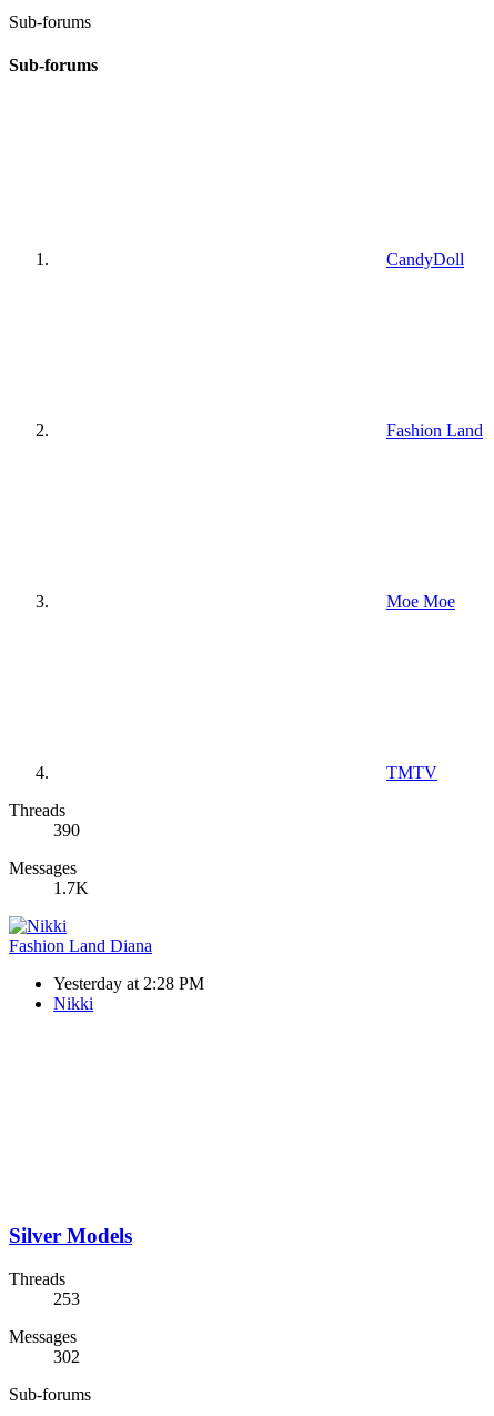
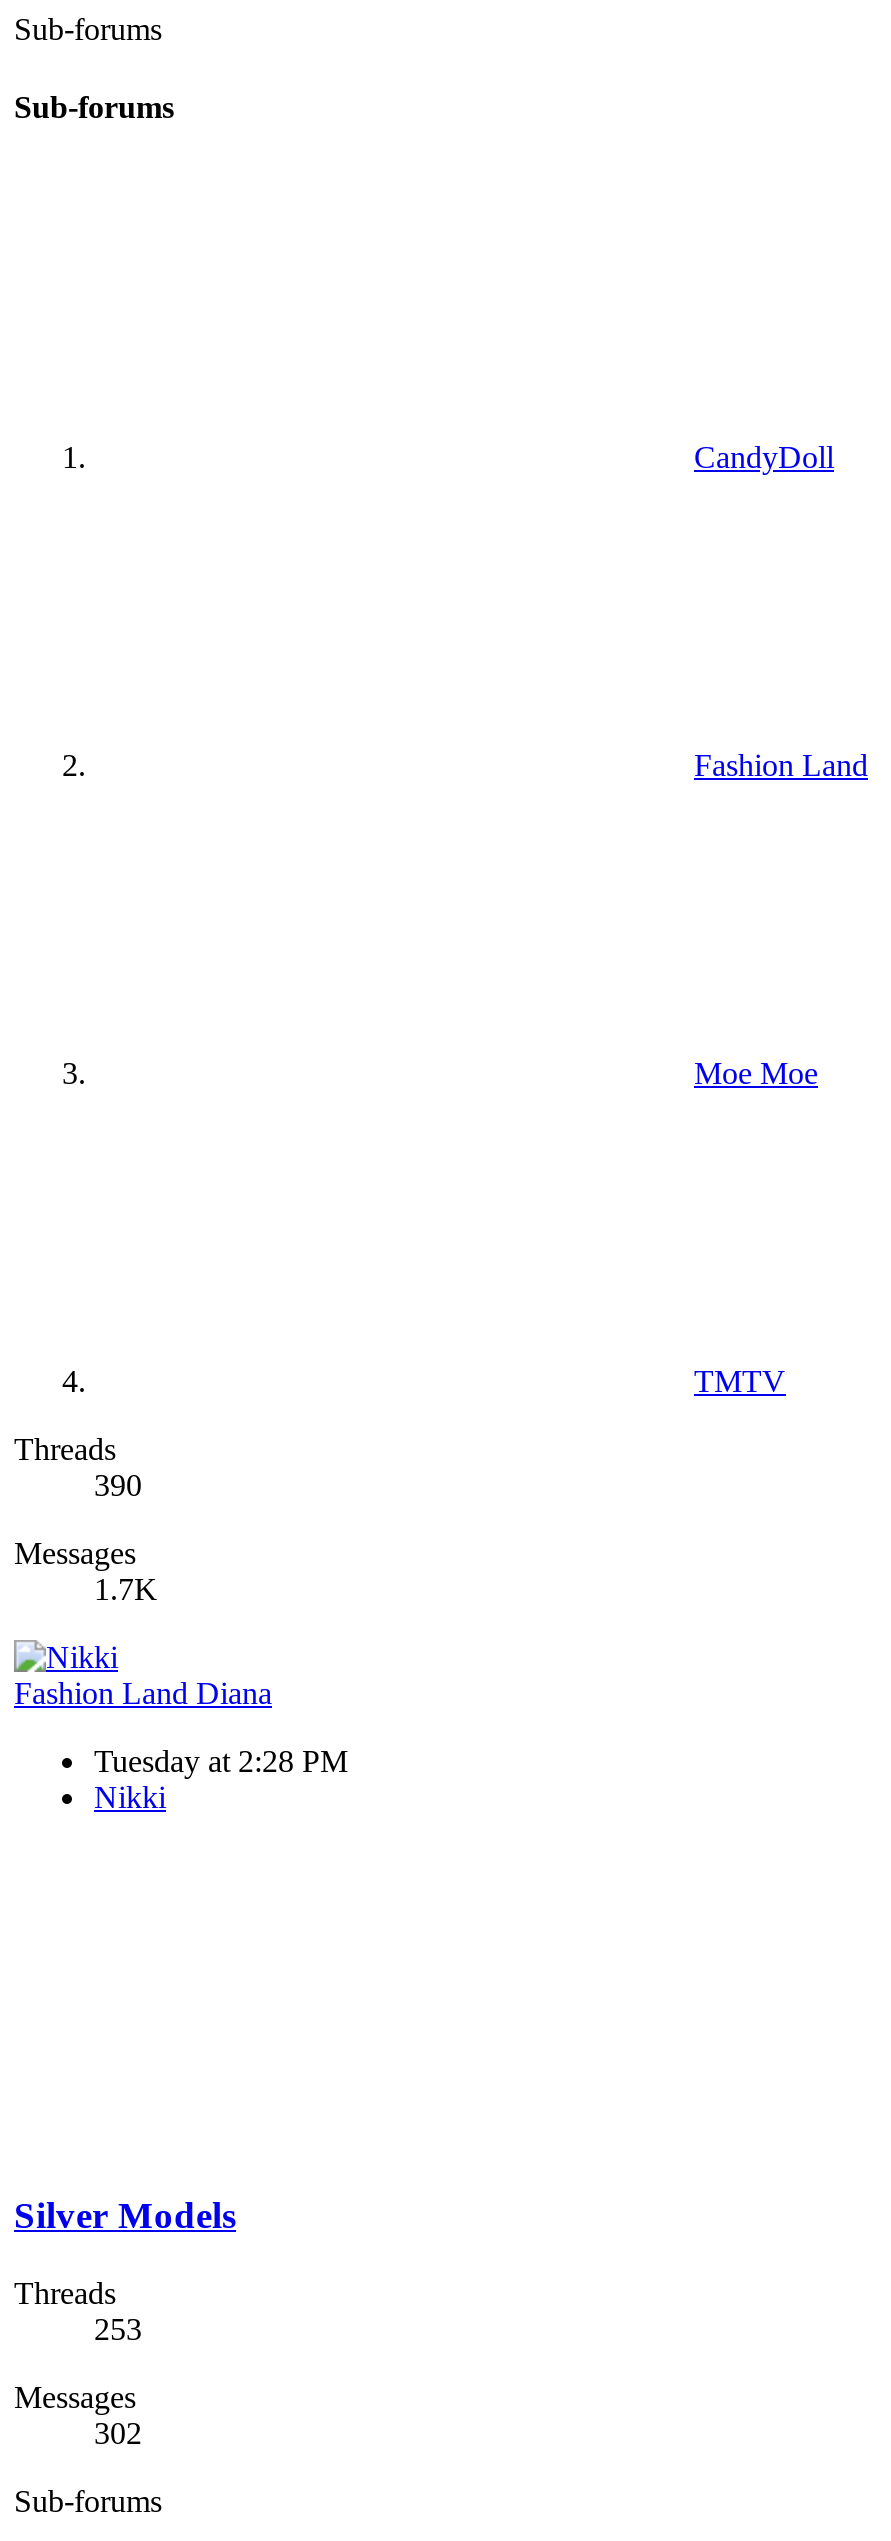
- Yesterday at 2:28 PM
+ Tuesday at 2:28 PM
